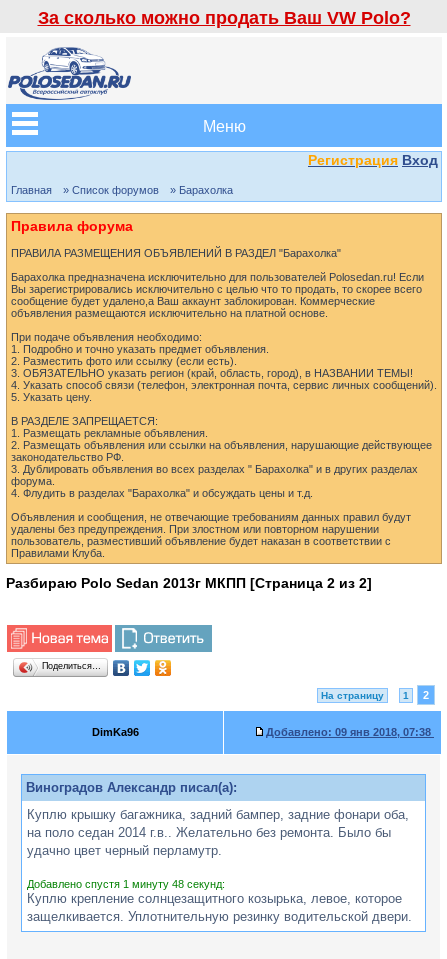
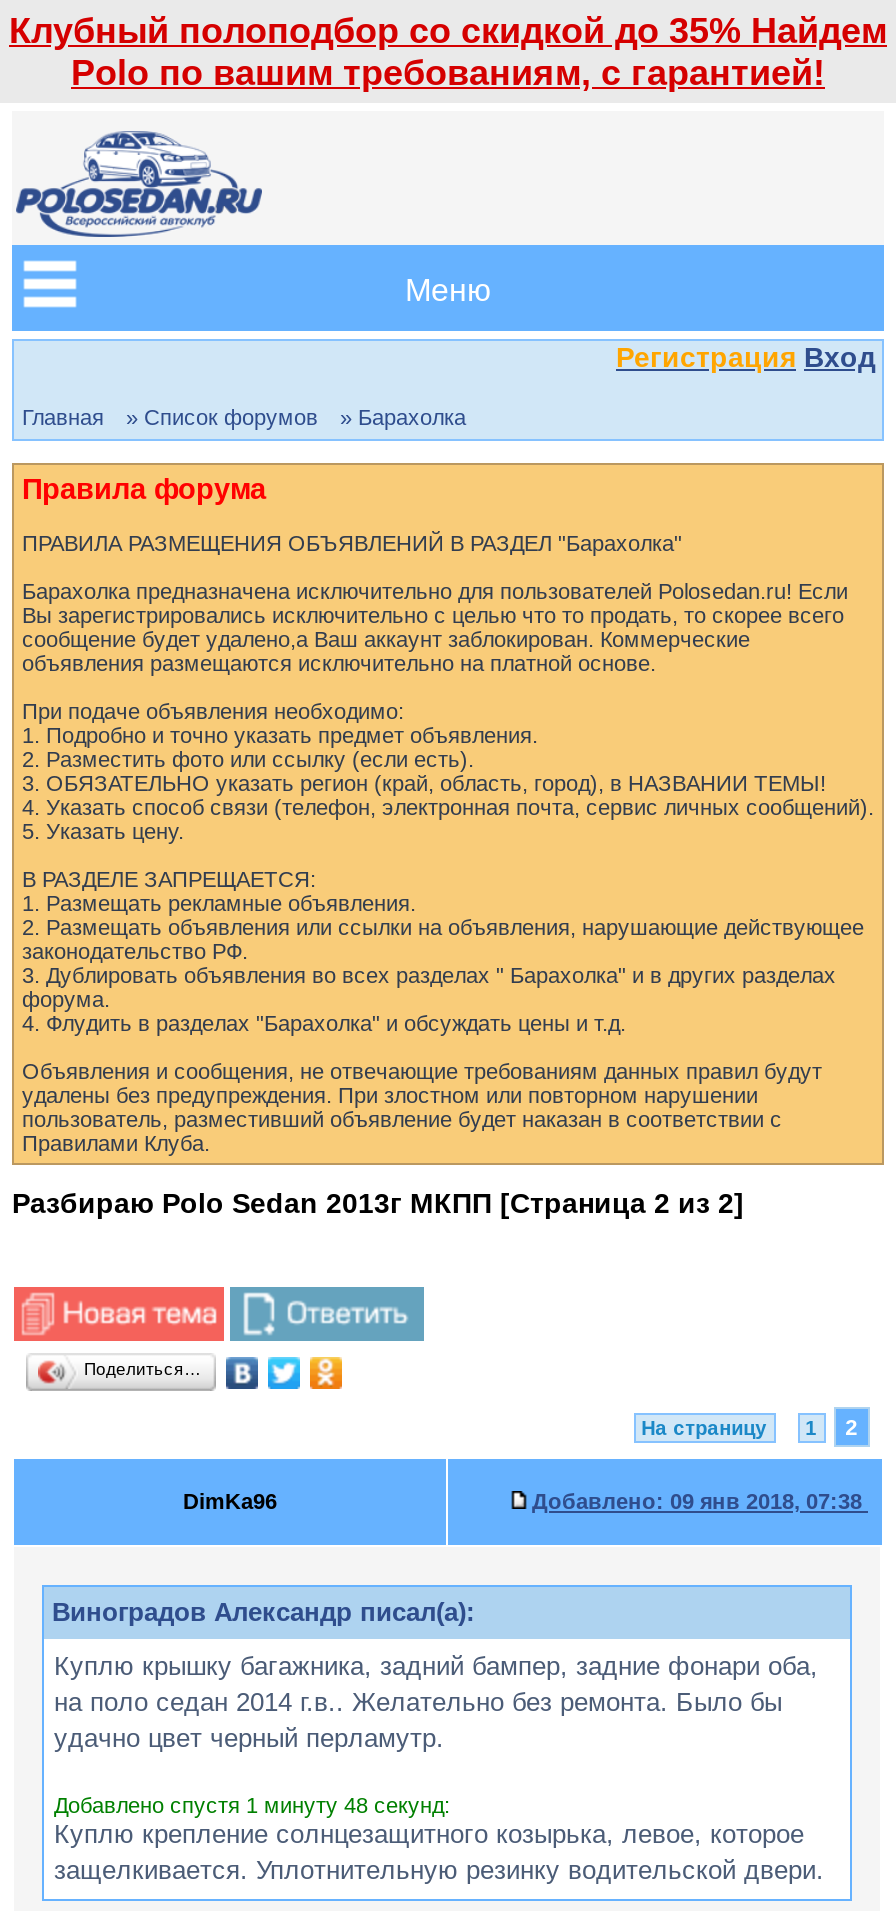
- За сколько можно продать Ваш VW Polo?
+ Клубный полоподбор со скидкой до 35% Найдем
+ Polo по вашим требованиям, с гарантией!
